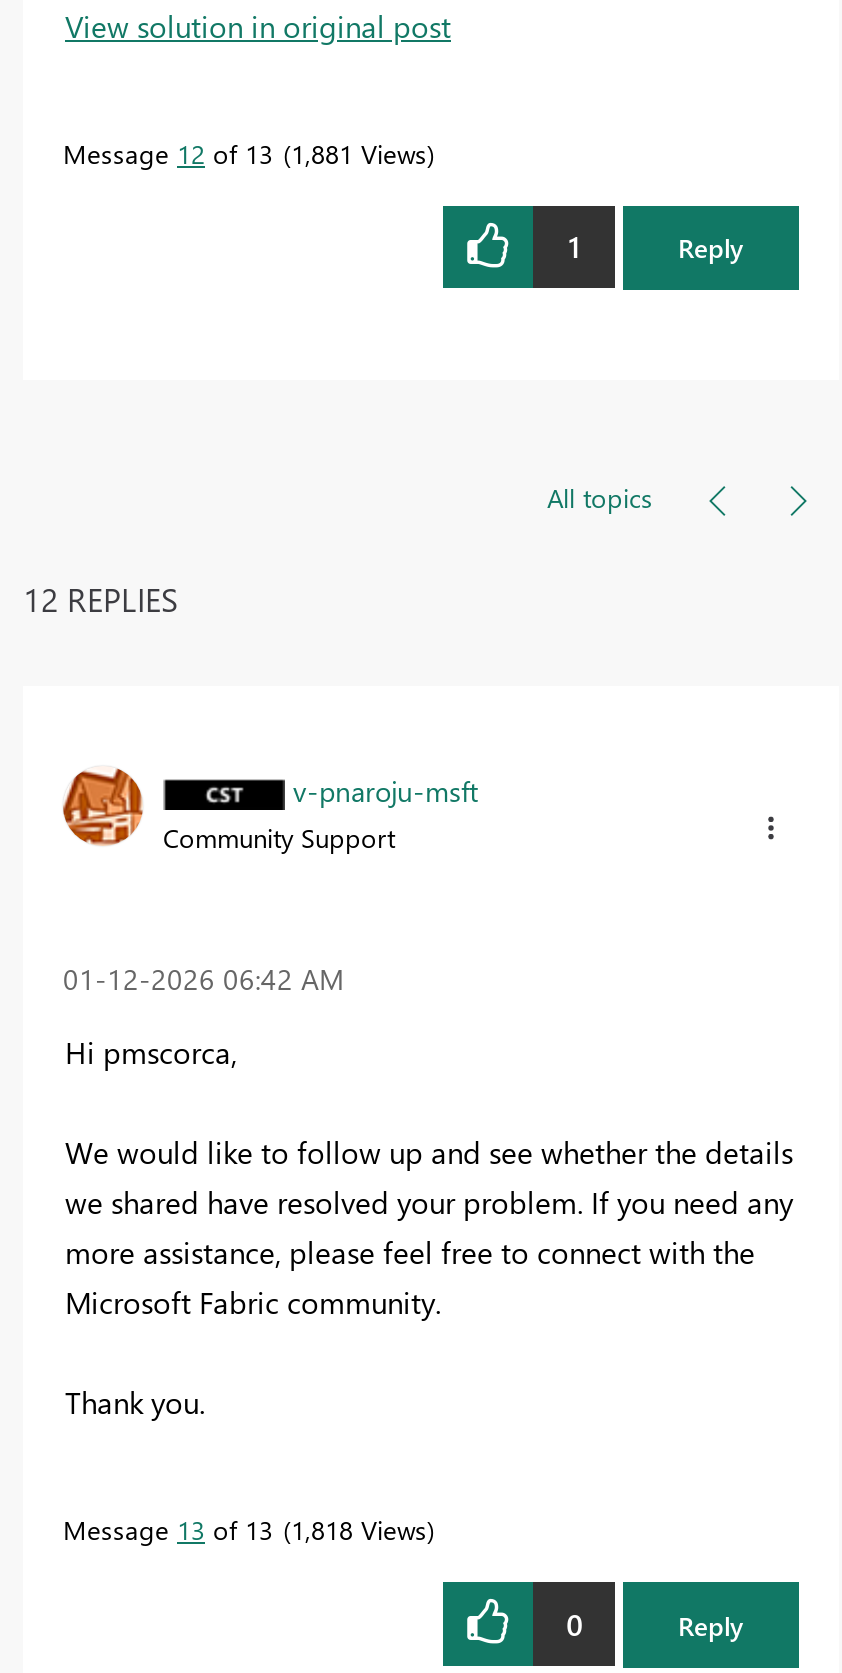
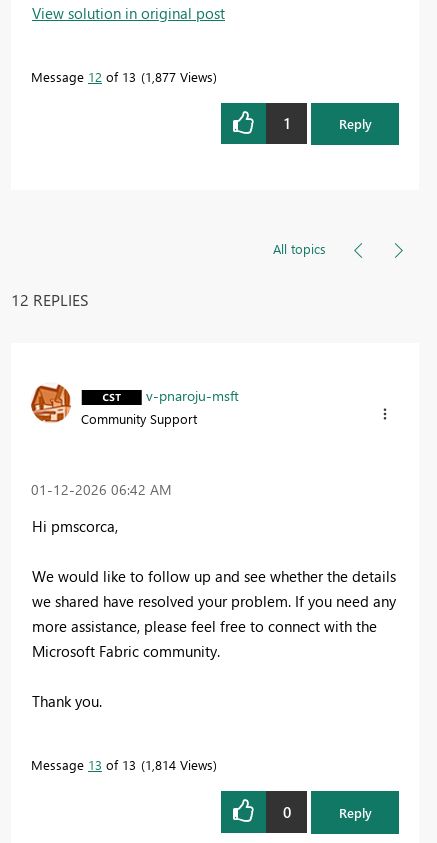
- Message 12 of 13 1,881 Views
+ Message 12 of 13 1,877 Views

- Message 13 of 13 1,818 Views
+ Message 13 of 13 1,814 Views
